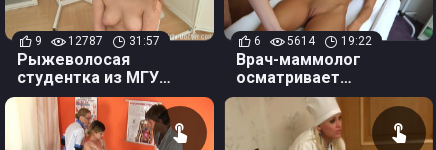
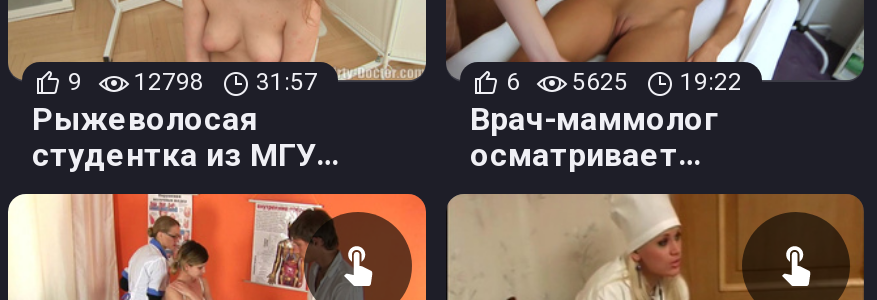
- 9 12787 31:57
+ 9 12798 31:57

- 6 5614 19:22
+ 6 5625 19:22
